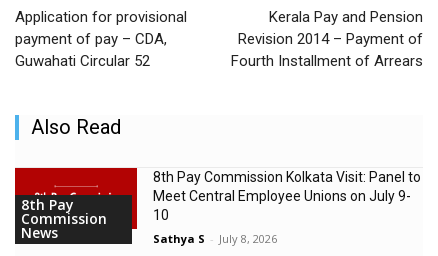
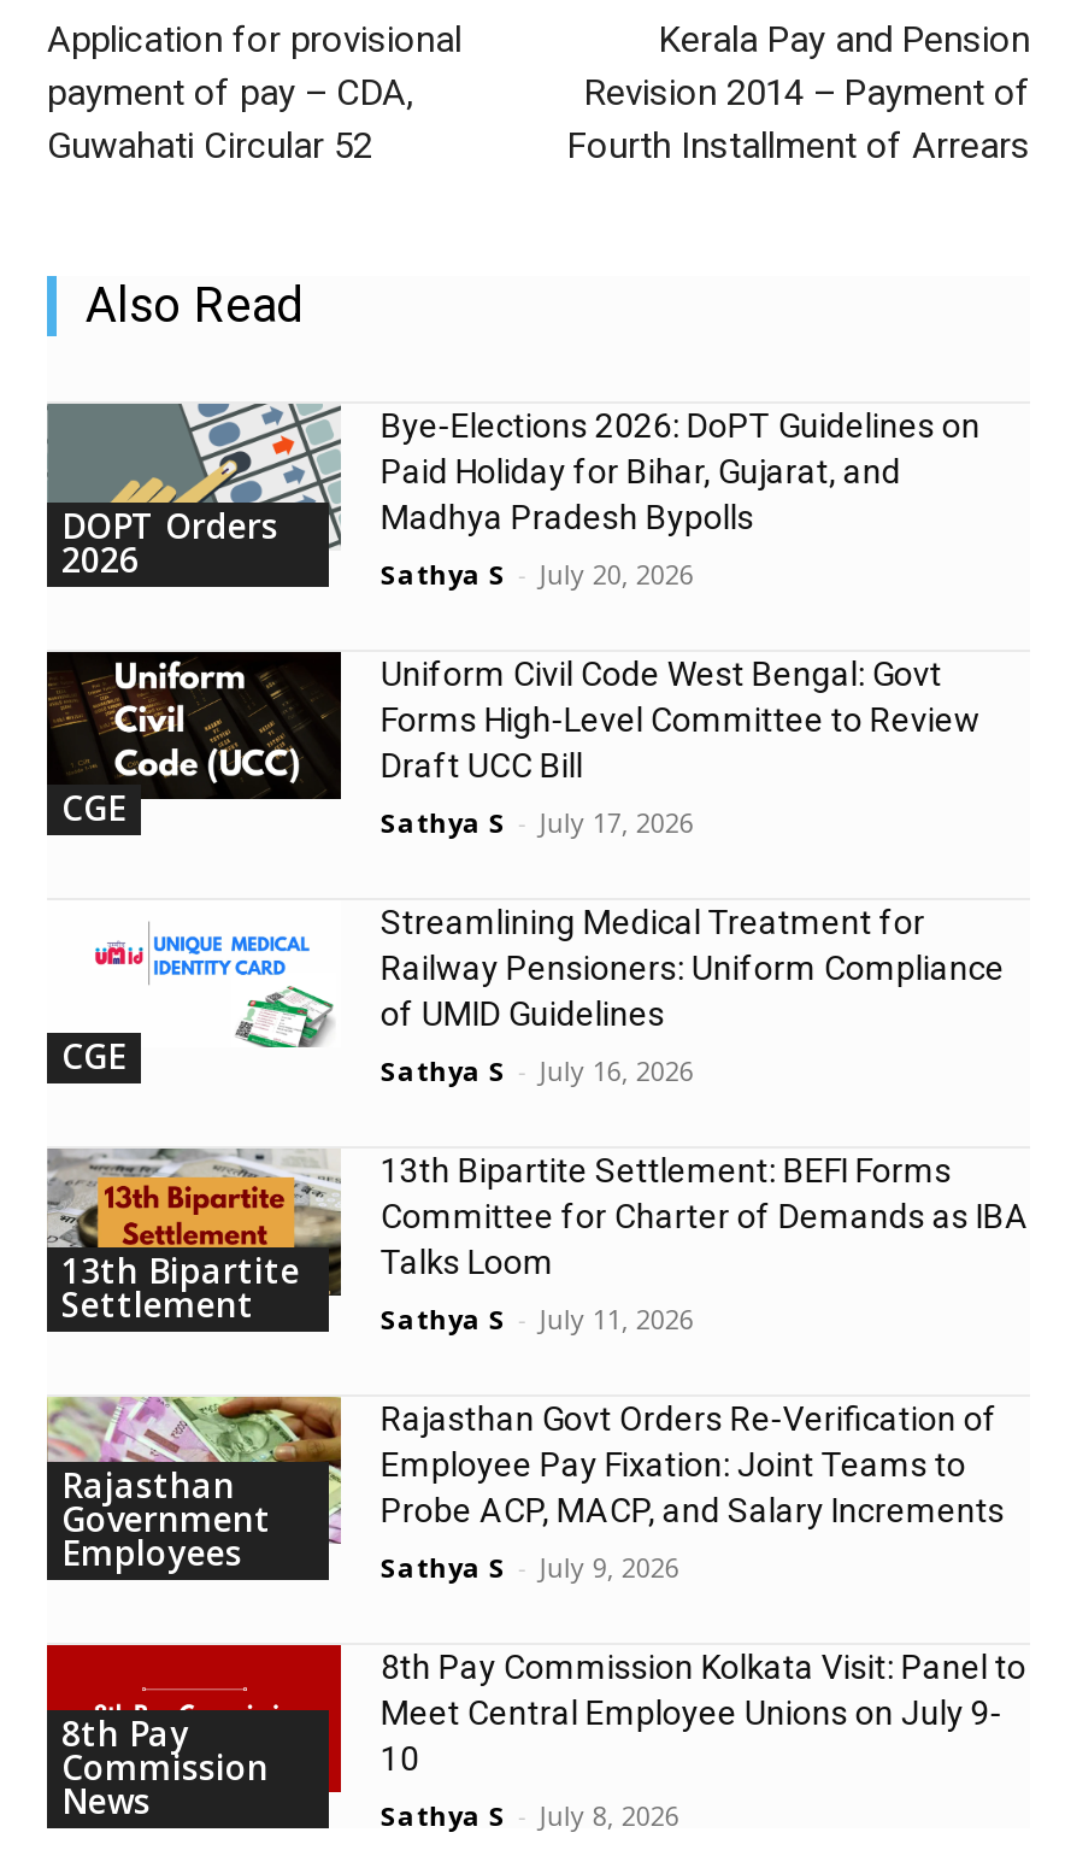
+ [image]
+ CGE

+ [image]
+ 13th Bipartite
+ Settlement

+ [image]
+ Rajasthan
+ Government
+ Employees

+ DOPT Orders
+ 2026

+ [image]
+ CGE

+ Bye-Elections 2026: DoPT Guidelines on
+ Paid Holiday for Bihar, Gujarat, and
+ Madhya Pradesh Bypolls
+ Sathya S - July 20, 2026

+ Uniform Civil Code West Bengal: Govt
+ Forms High-Level Committee to Review
+ Draft UCC Bill
+ Sathya S - July 17, 2026

+ Streamlining Medical Treatment for
+ Railway Pensioners: Uniform Compliance
+ of UMID Guidelines
+ Sathya S - July 16, 2026

+ 13th Bipartite Settlement: BEFI Forms
+ Committee for Charter of Demands as IBA
+ Talks Loom
+ Sathya S - July 11, 2026

+ Rajasthan Govt Orders Re-Verification of
+ Employee Pay Fixation: Joint Teams to
+ Probe ACP, MACP, and Salary Increments
+ Sathya S - July 9, 2026
